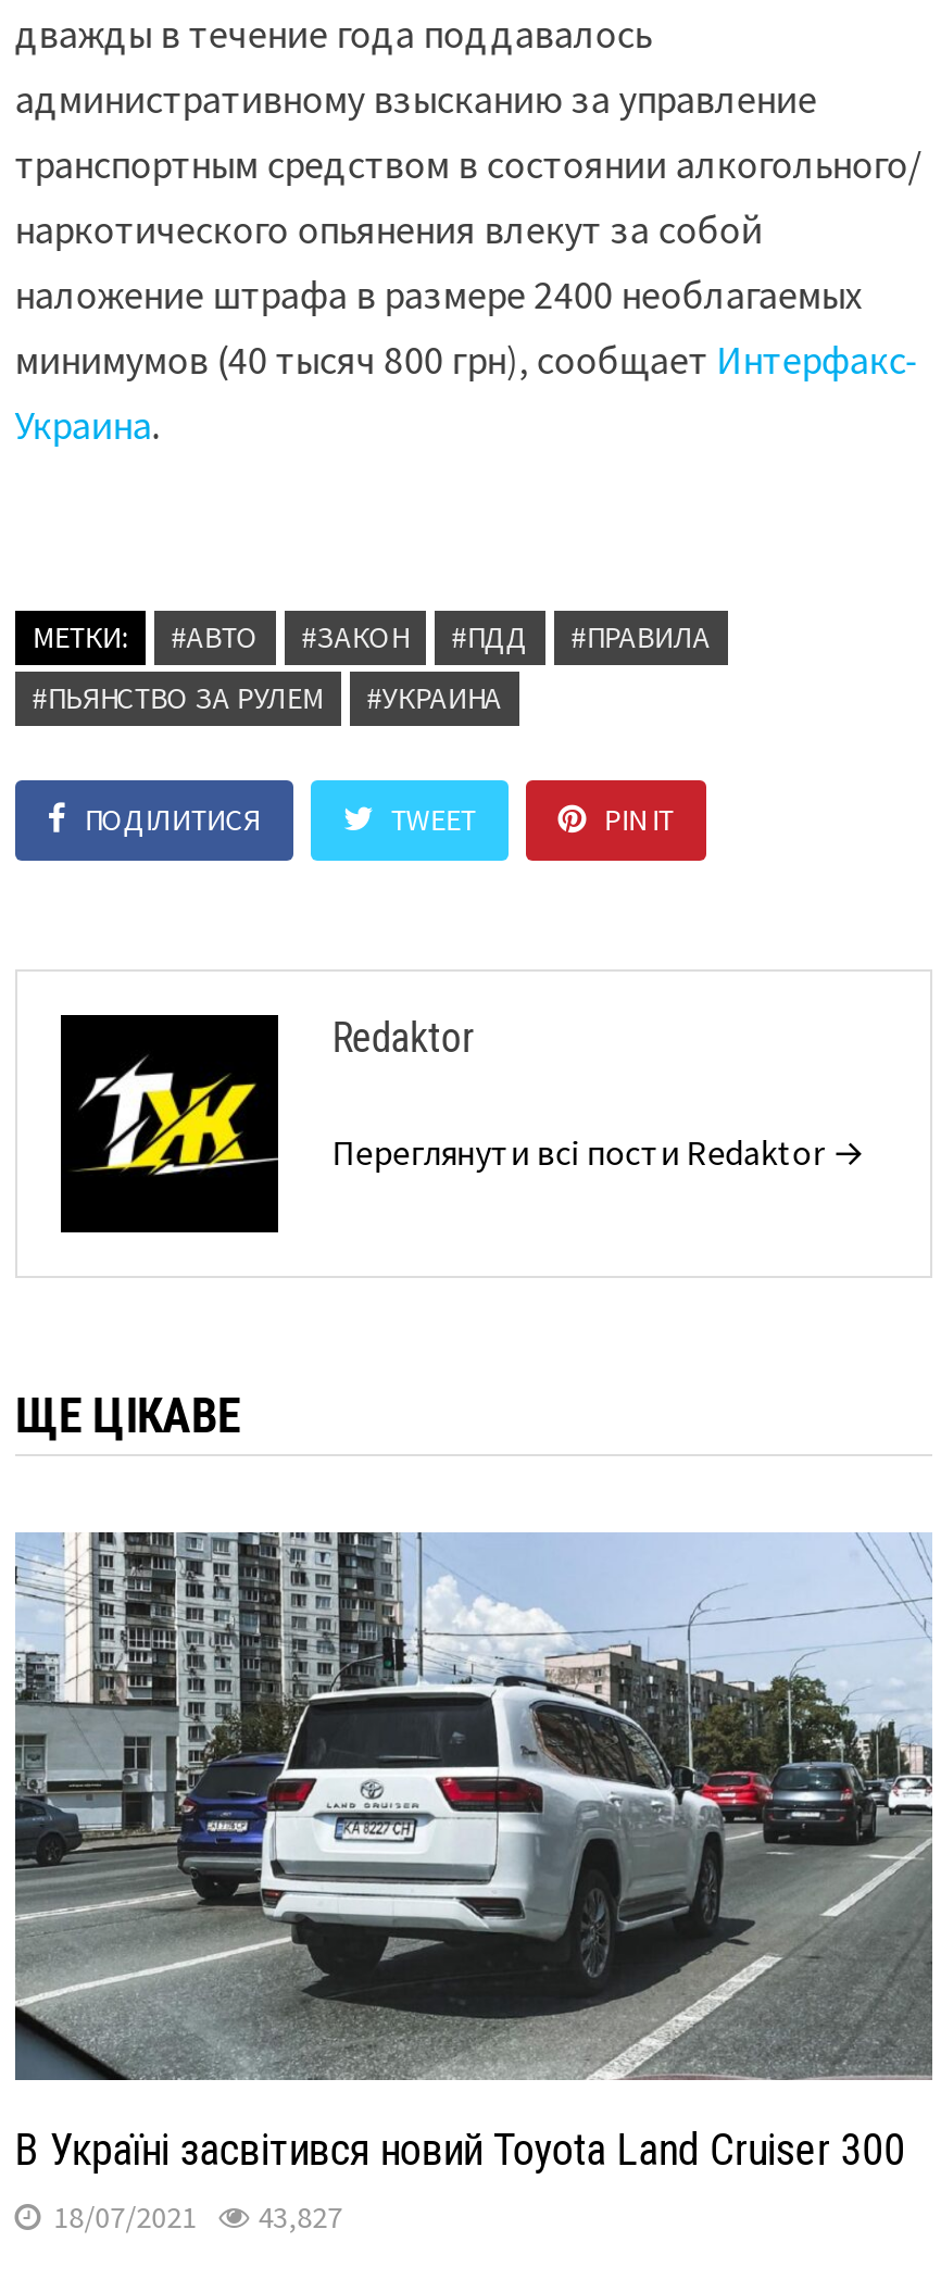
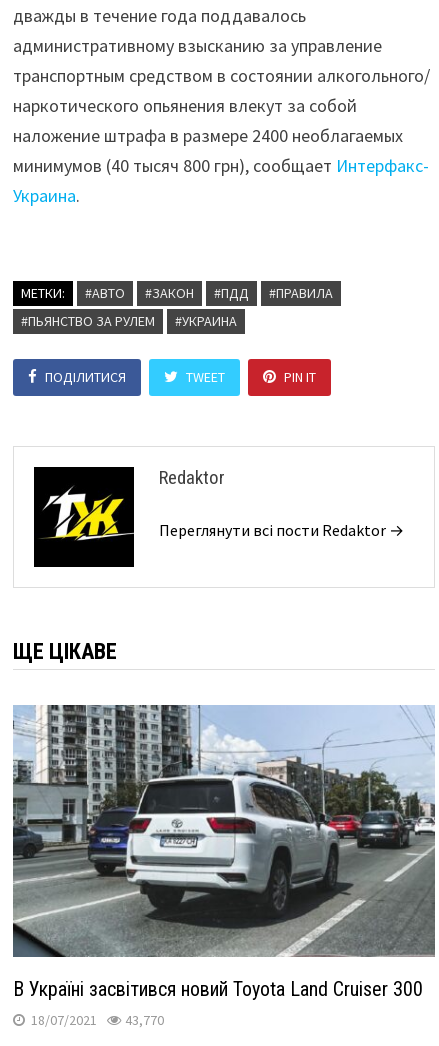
- 18/07/2021 43,827
+ 18/07/2021 43,770
